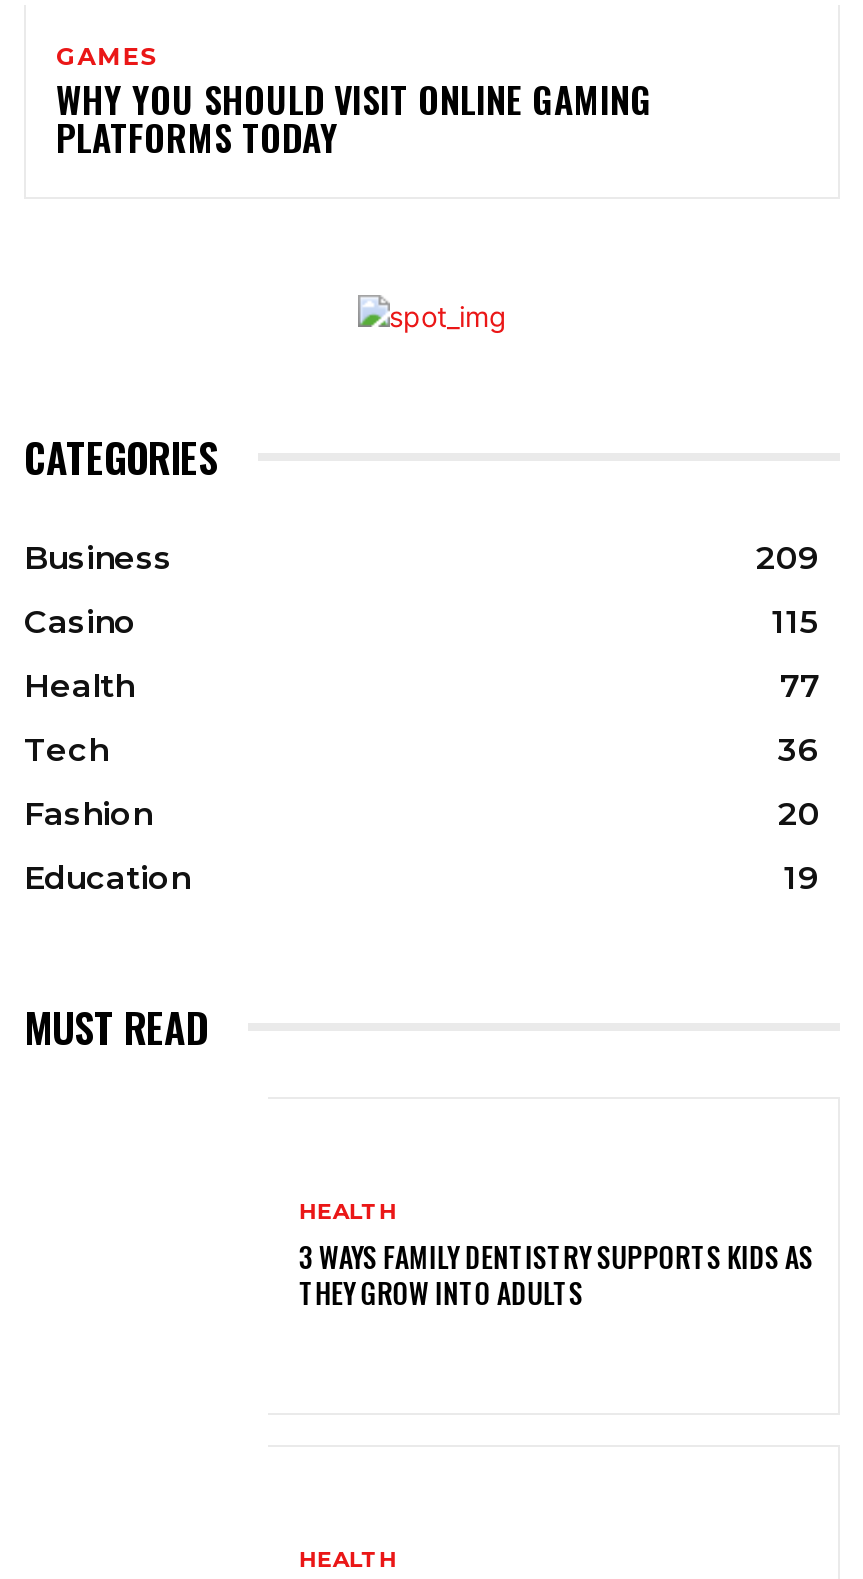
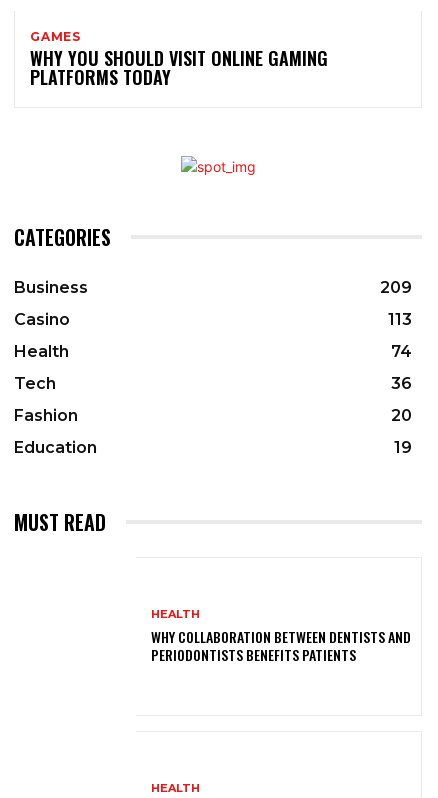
- 115
+ 113

- 77
+ 74

- 3 WAYS FAMILY DENTISTRY SUPPORTS KIDS AS
- THEY GROW INTO ADULTS
+ WHY COLLABORATION BETWEEN DENTISTS AND
+ PERIODONTISTS BENEFITS PATIENTS
